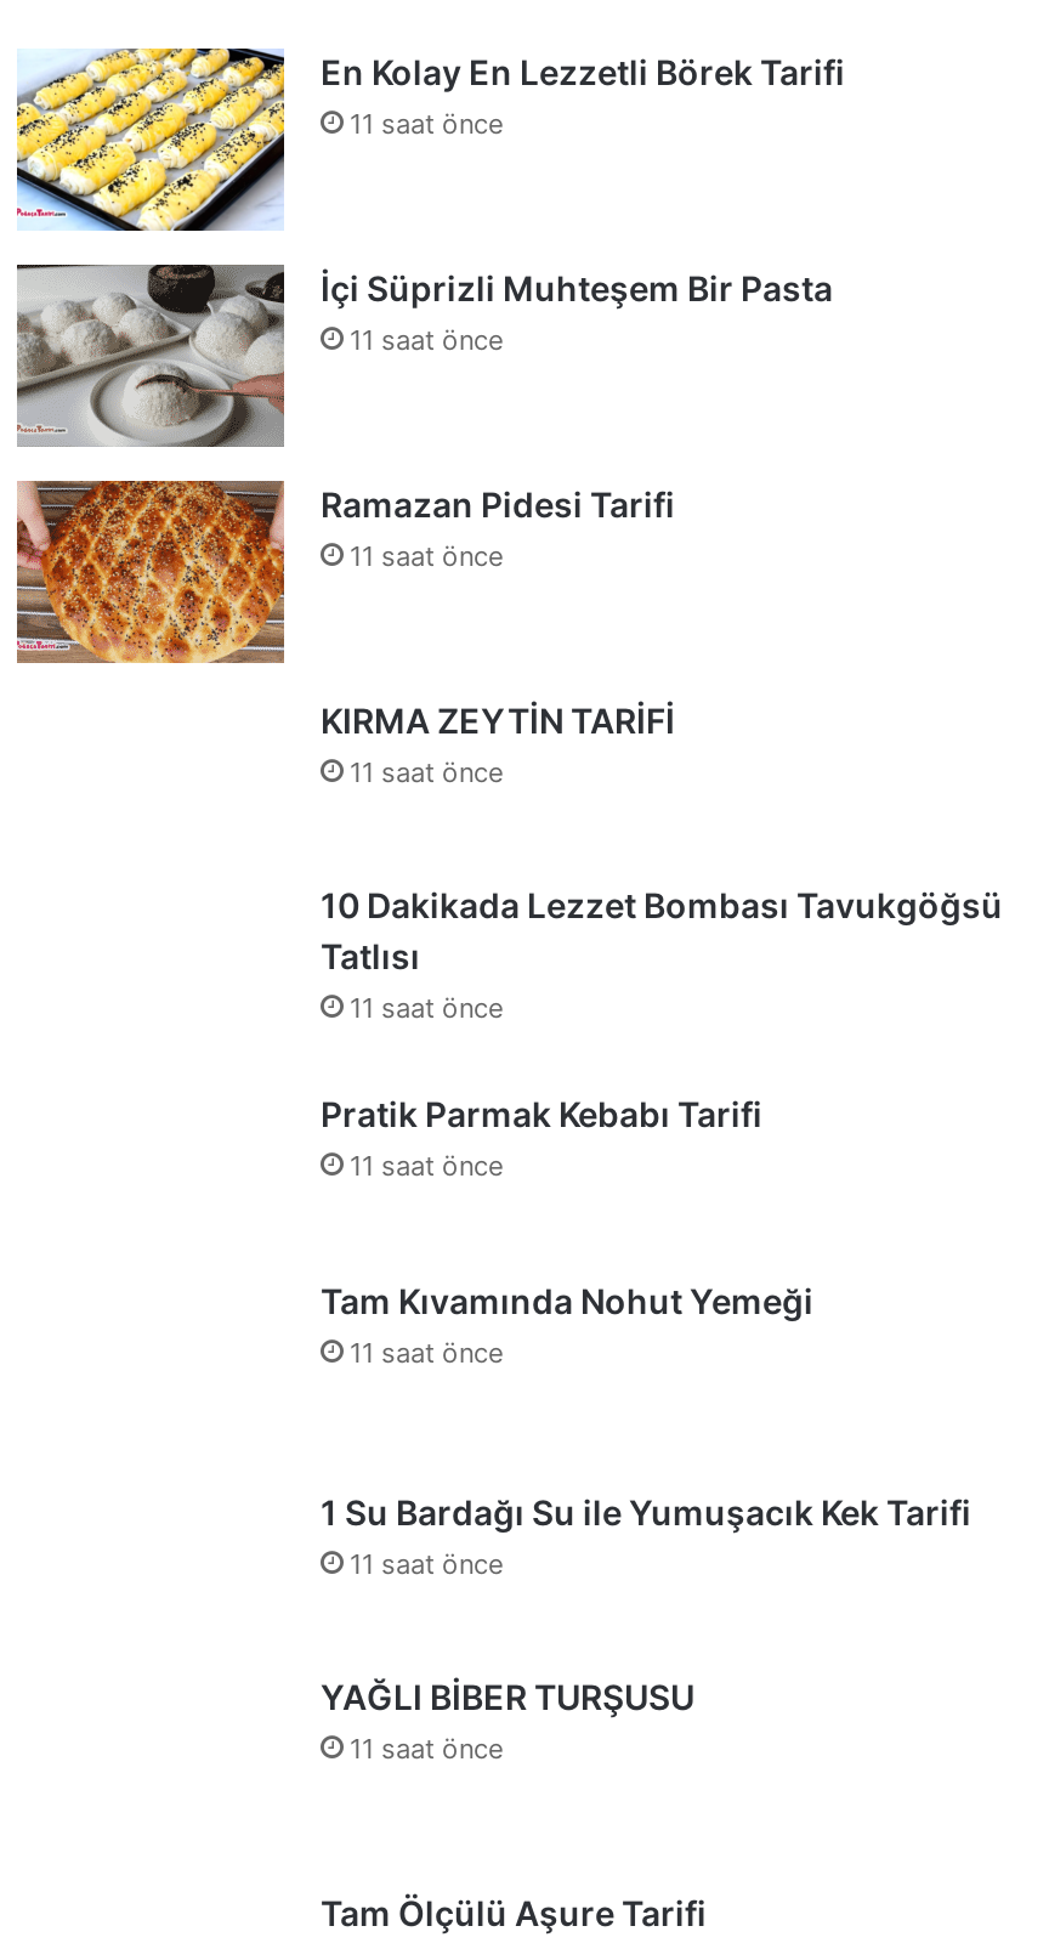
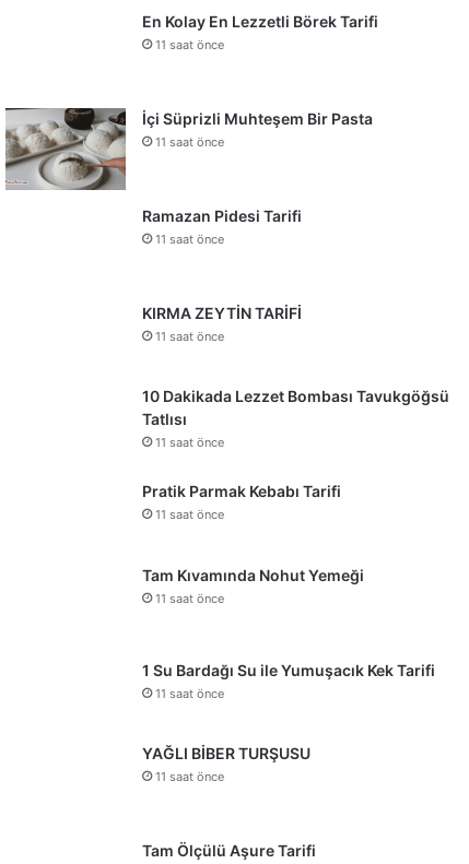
- [image]

- [image]
